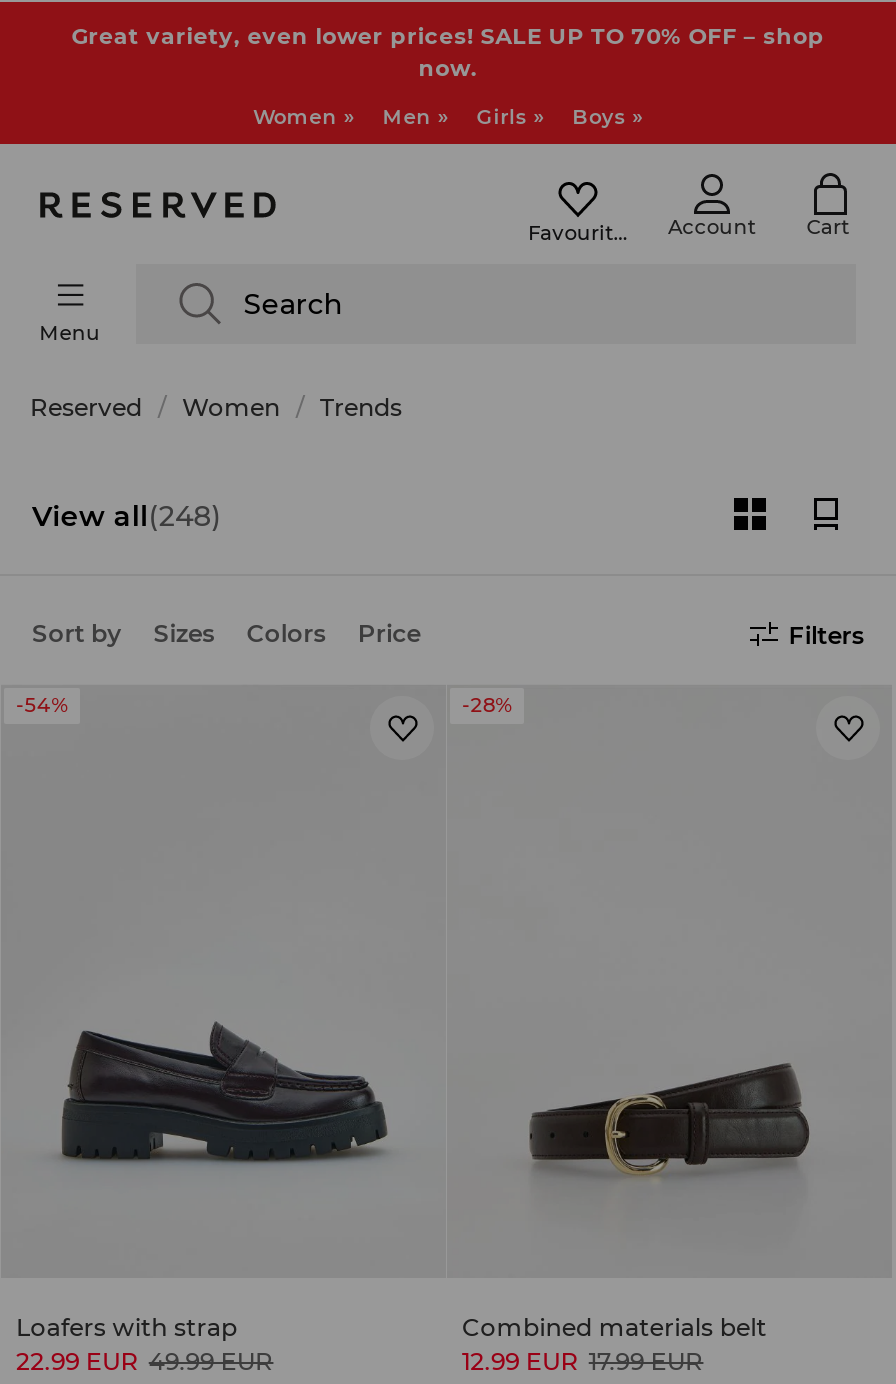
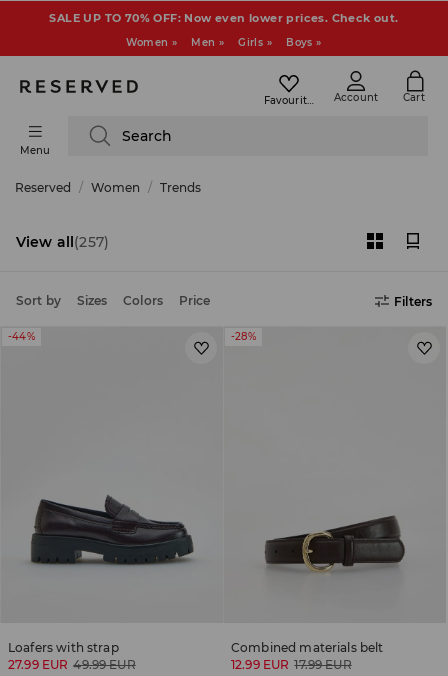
- Great variety, even lower prices! SALE UP TO 70% OFF – shop
- now.
+ SALE UP TO 70% OFF: Now even lower prices. Check out.

- View all(248)
+ View all(257)

- -54%
+ -44%

- 22.99 EUR 49.99 EUR
+ 27.99 EUR 49.99 EUR
